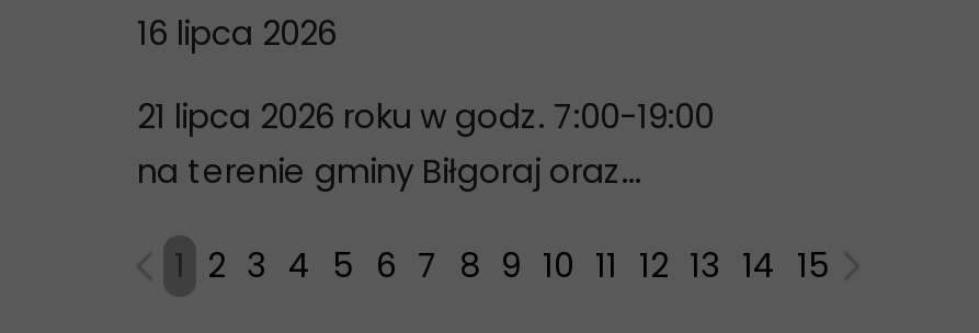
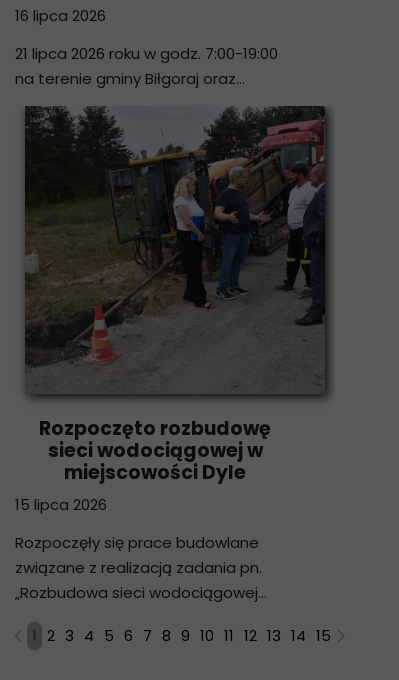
+ [image]
+ Rozpoczęto rozbudowę
+ sieci wodociągowej w
+ miejscowości Dyle
+ 15 lipca 2026
+ Rozpoczęły się prace budowlane
+ związane z realizacją zadania pn.
+ „Rozbudowa sieci wodociągowej...
